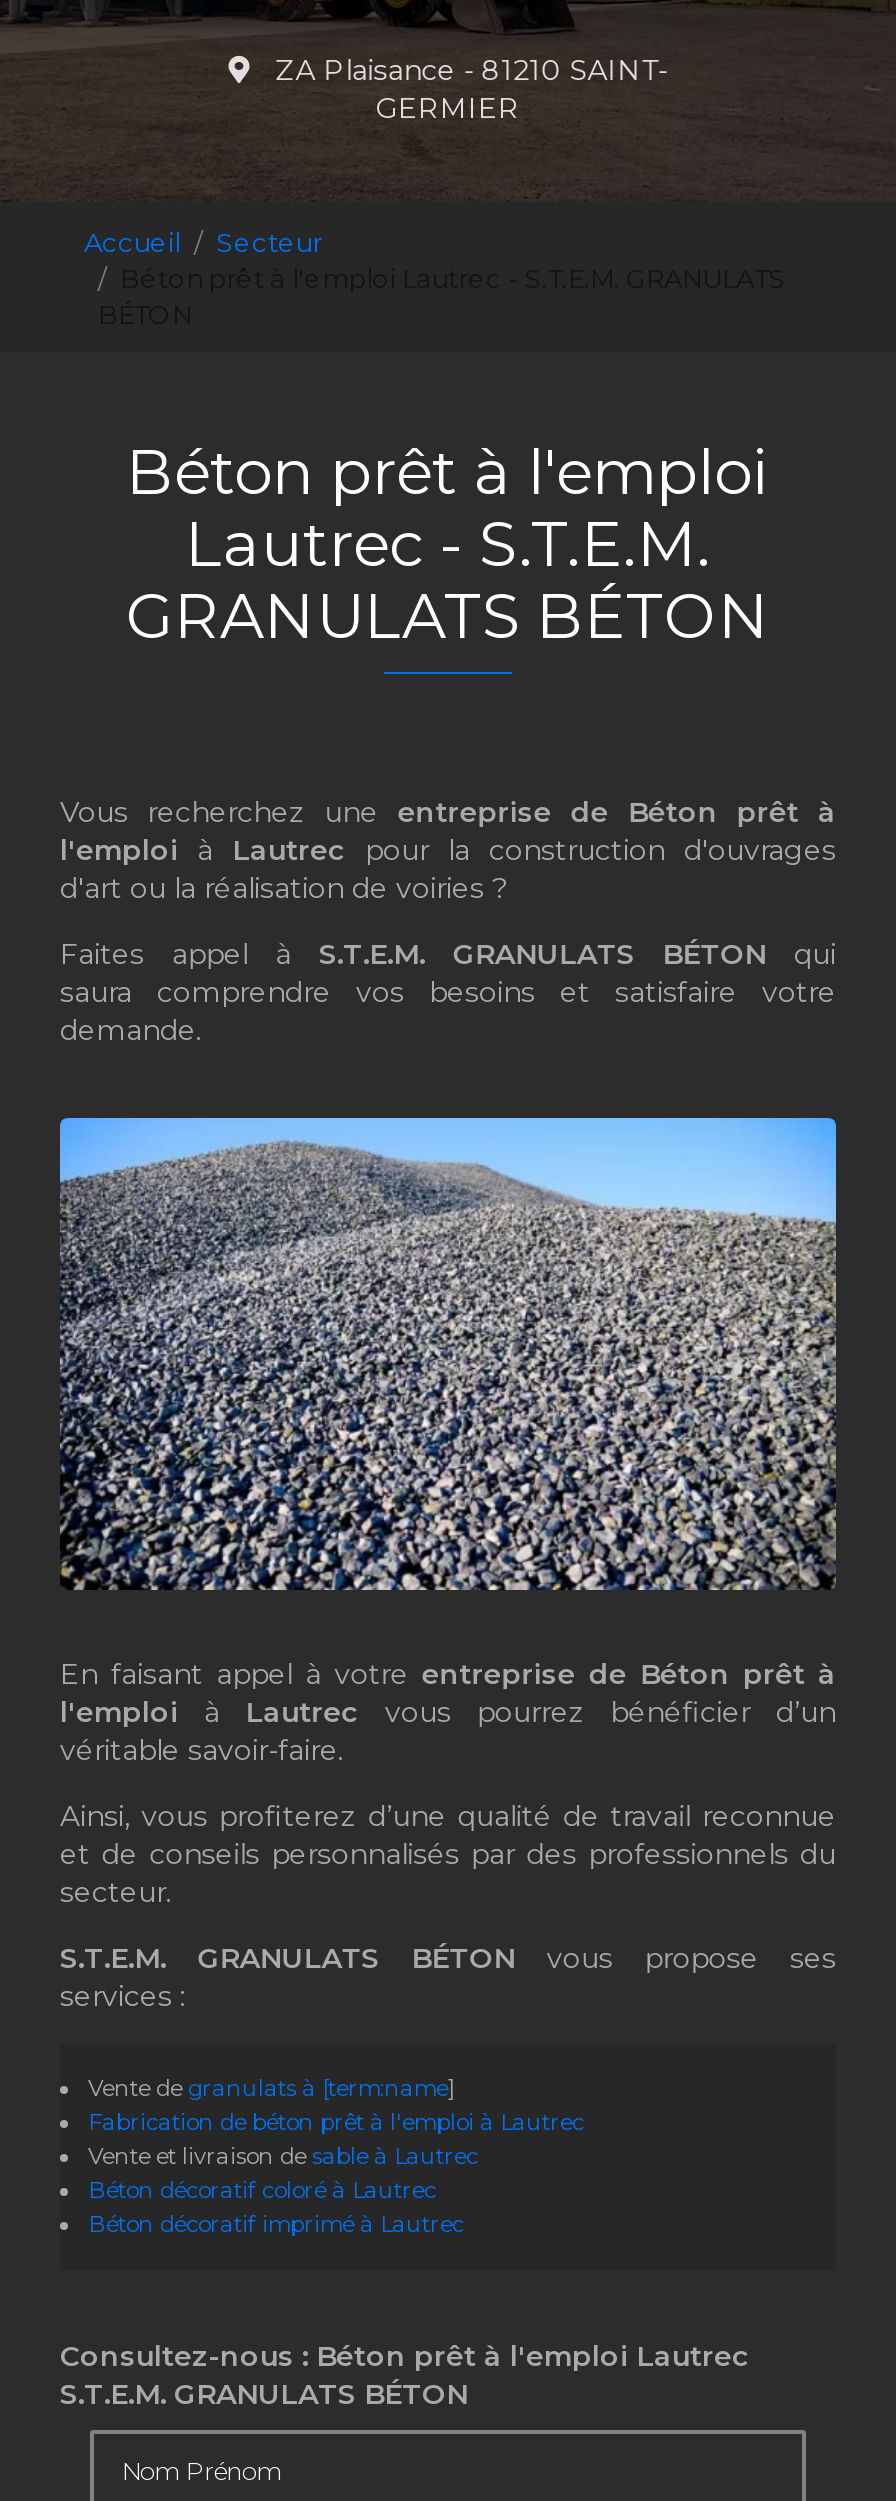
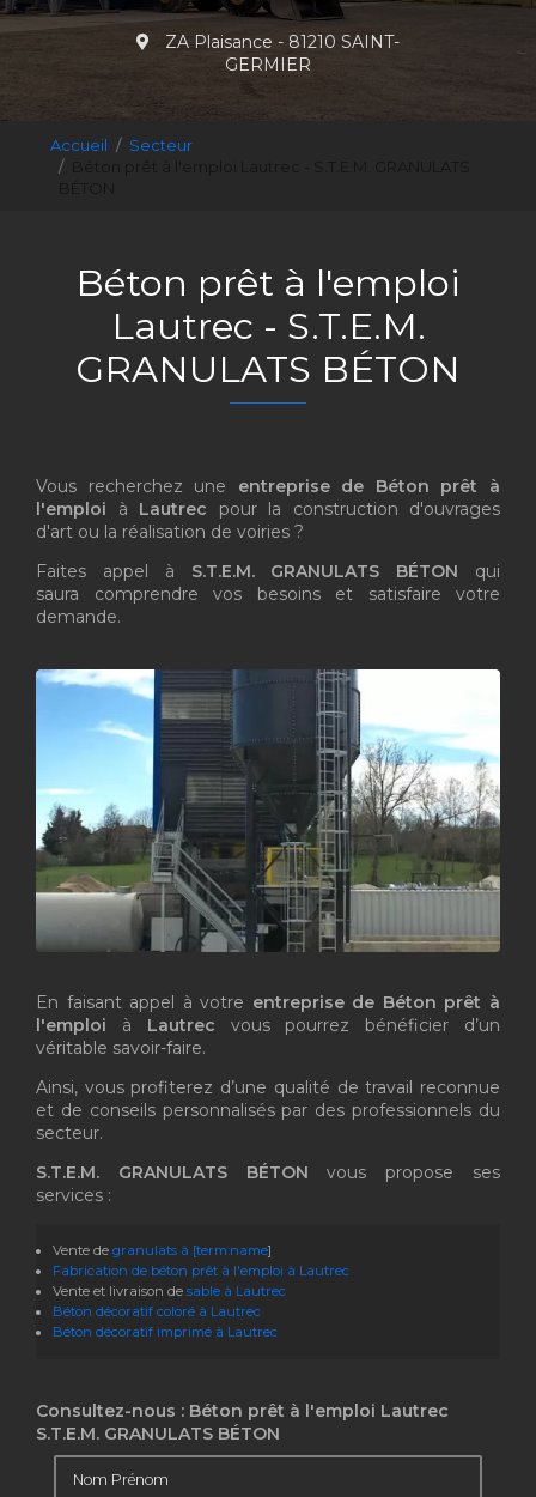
- [image]
+ [image]
